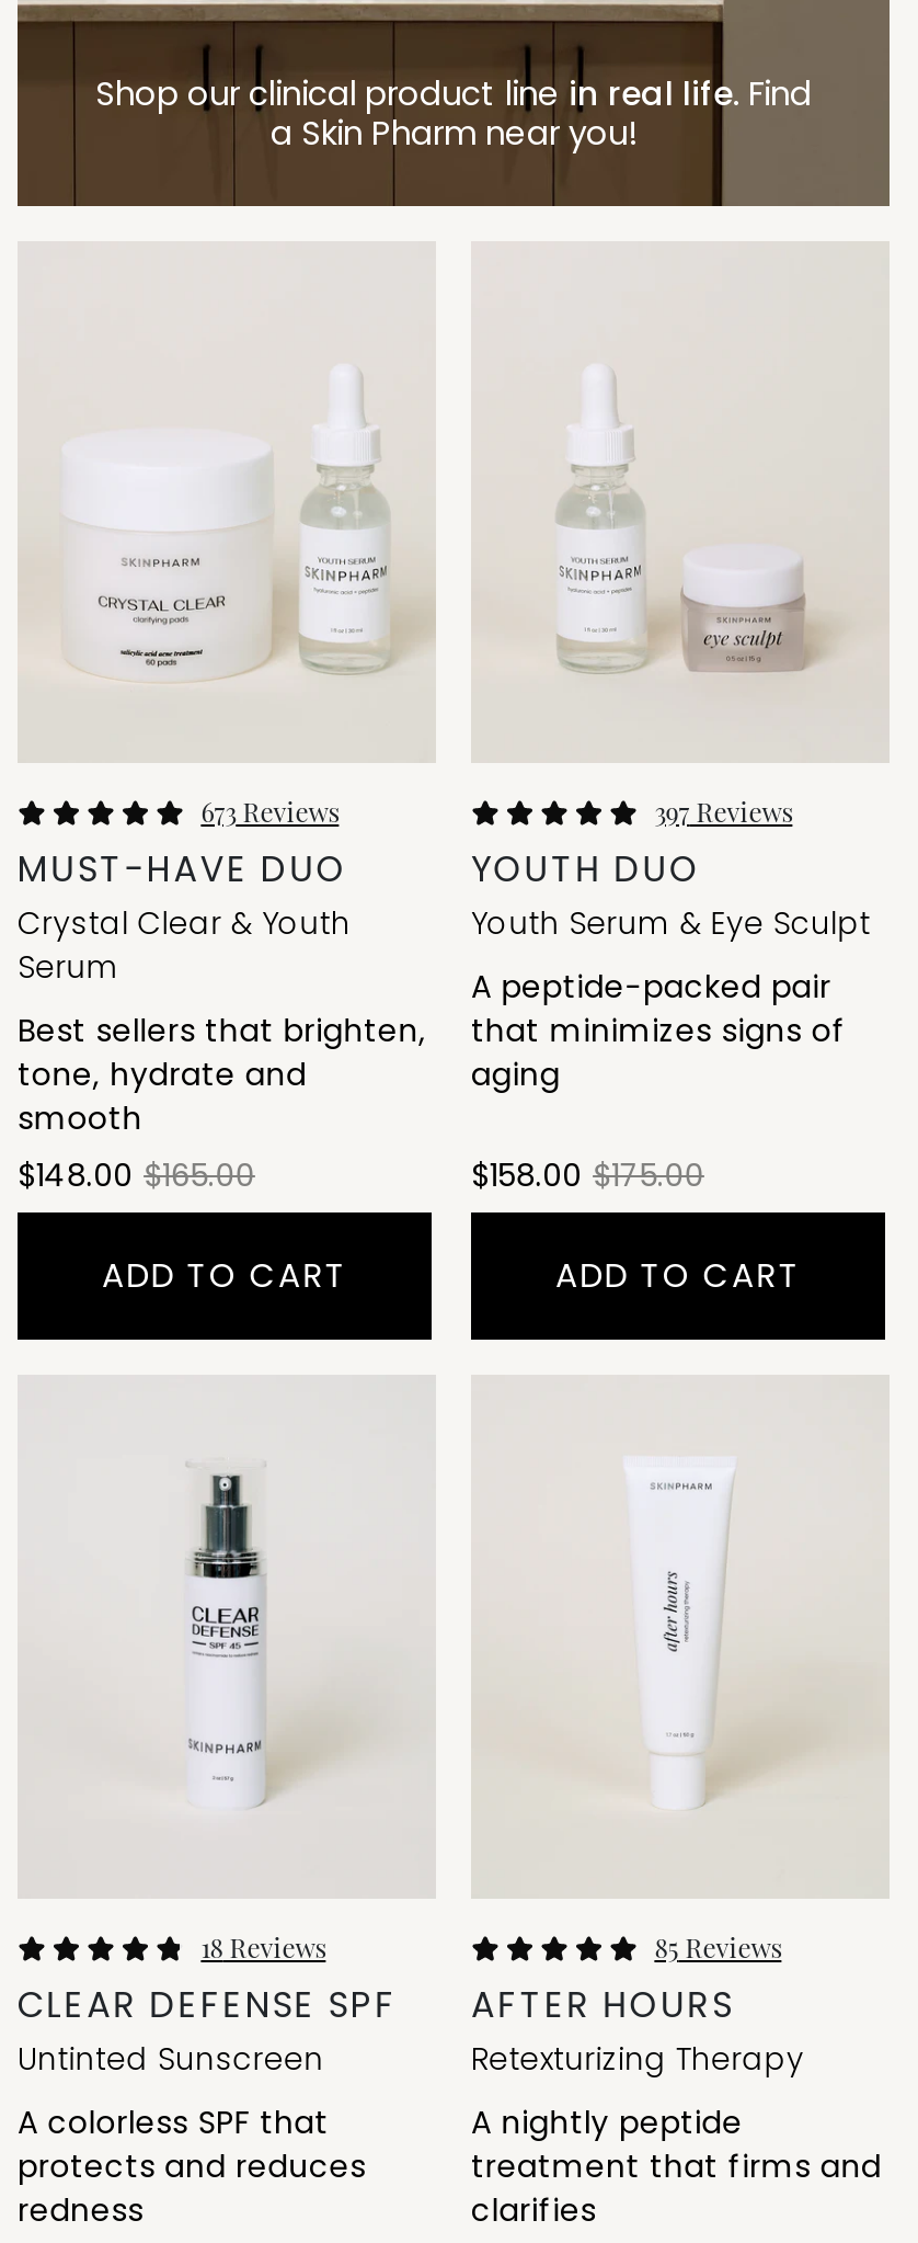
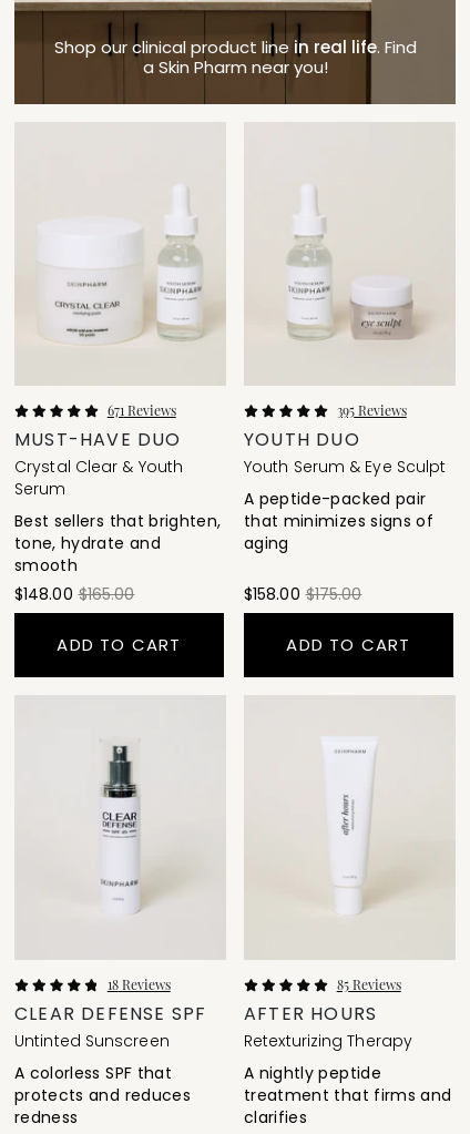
- 673 Reviews
+ 671 Reviews

- 397 Reviews
+ 395 Reviews
